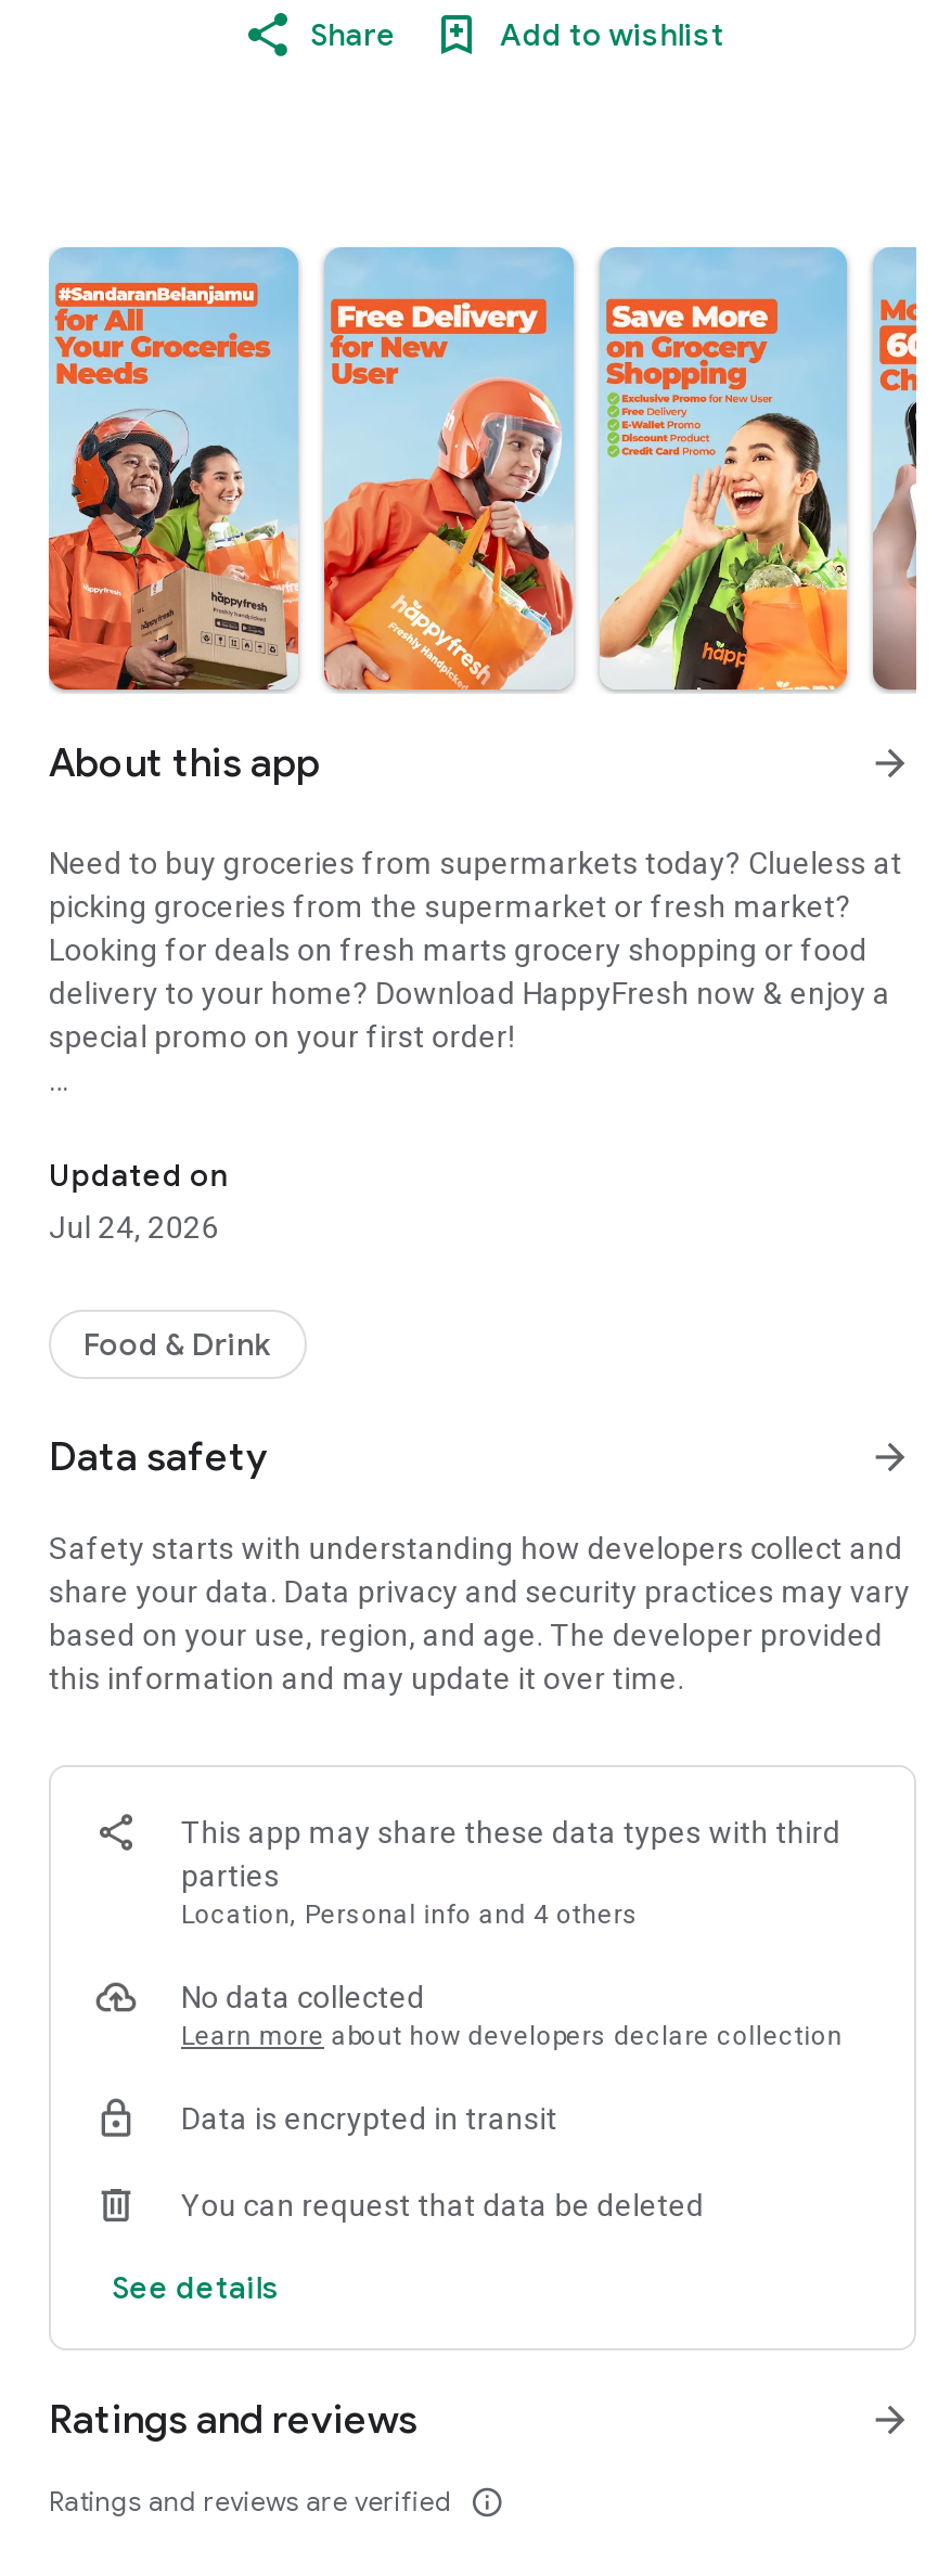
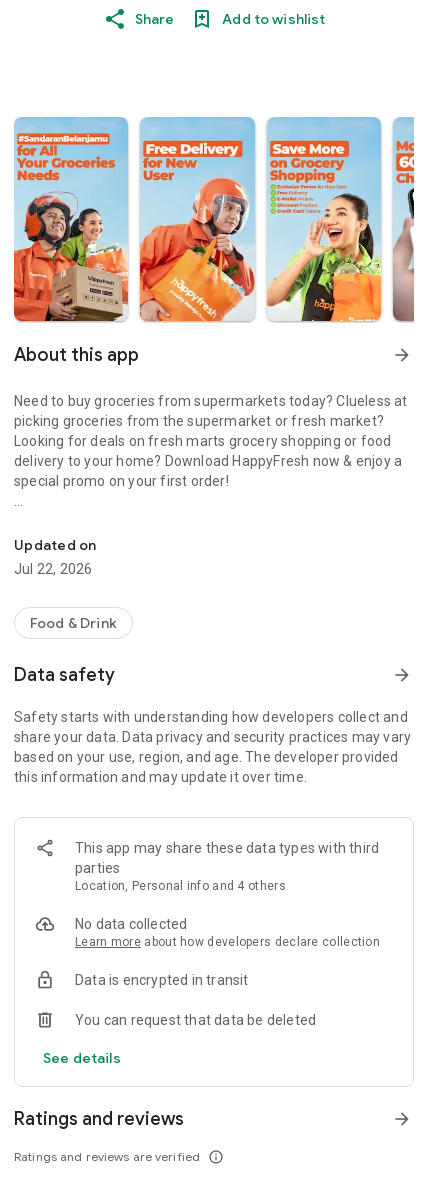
- Jul 24, 2026
+ Jul 22, 2026
